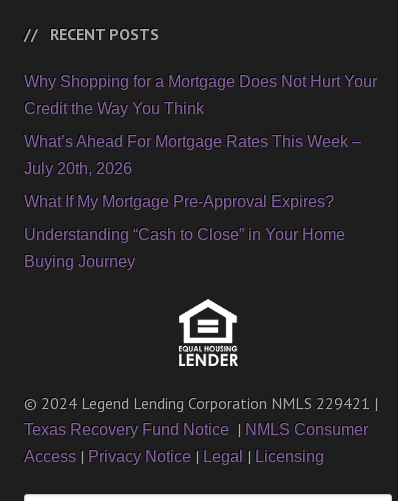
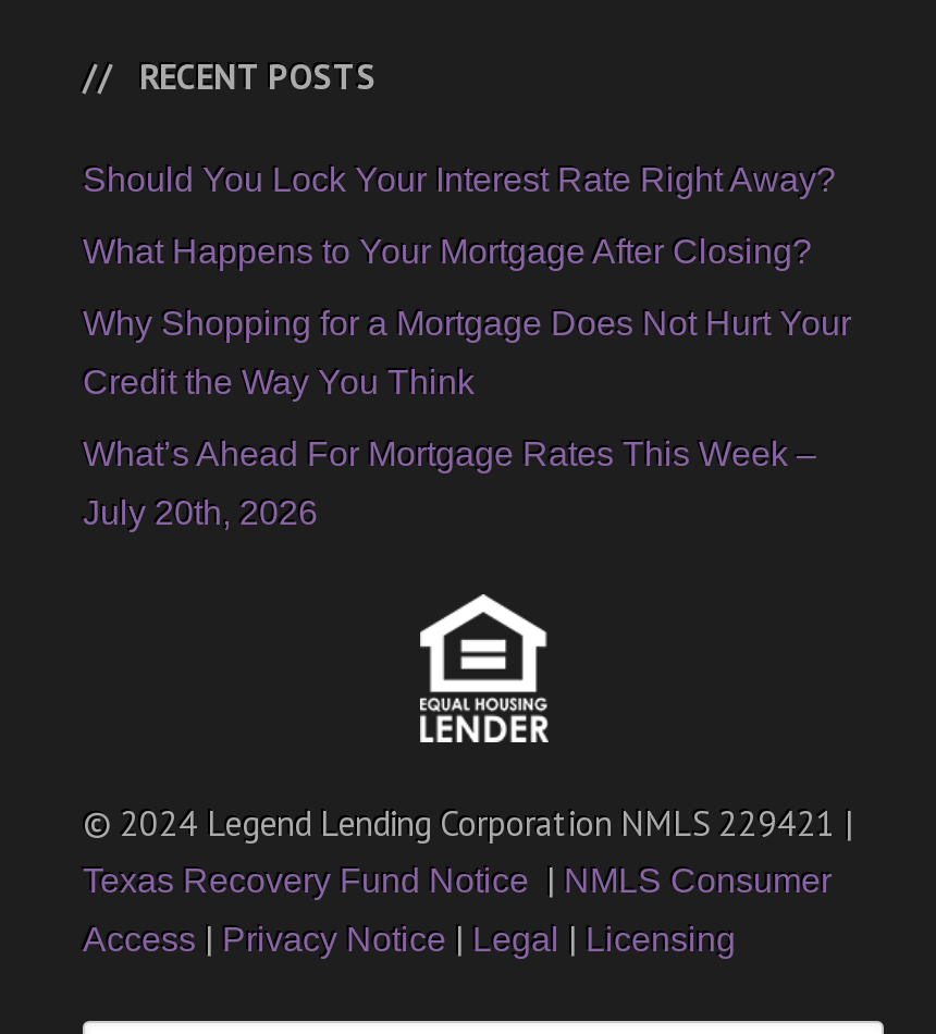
+ Should You Lock Your Interest Rate Right Away?
+ What Happens to Your Mortgage After Closing?

moved down: Why Shopping for a Mortgage Does Not Hurt Your | Credit the Way You Think | What’s Ahead For Mortgage Rates This Week – | July 20th, 2026

- What If My Mortgage Pre-Approval Expires?
- Understanding “Cash to Close” in Your Home
- Buying Journey
